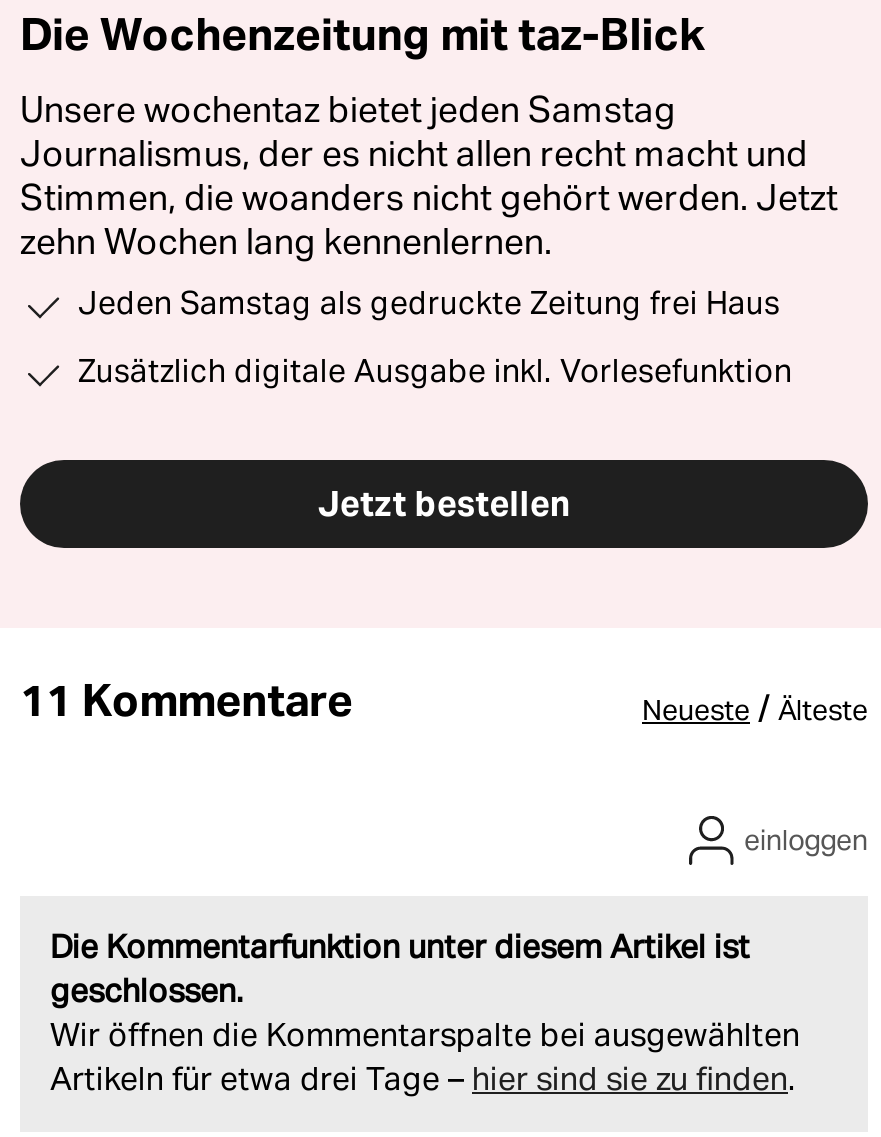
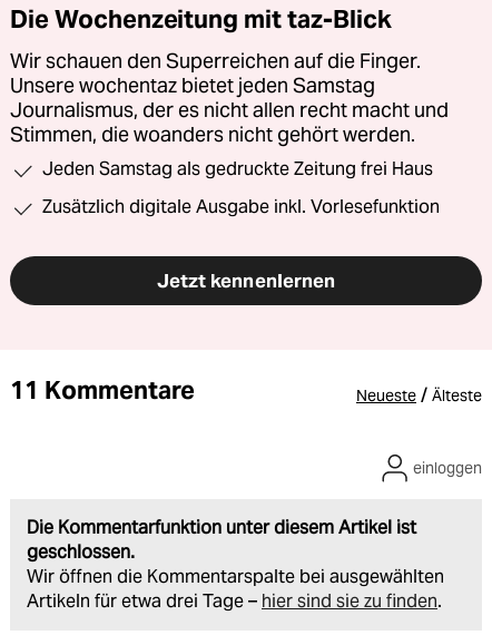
+ Wir schauen den Superreichen auf die Finger.

moved down: Unsere wochentaz bietet jeden Samstag | Journalismus, der es nicht allen recht macht und

- Stimmen, die woanders nicht gehört werden. Jetzt
- zehn Wochen lang kennenlernen.
+ Stimmen, die woanders nicht gehört werden.

- Jetzt bestellen
+ Jetzt kennenlernen
